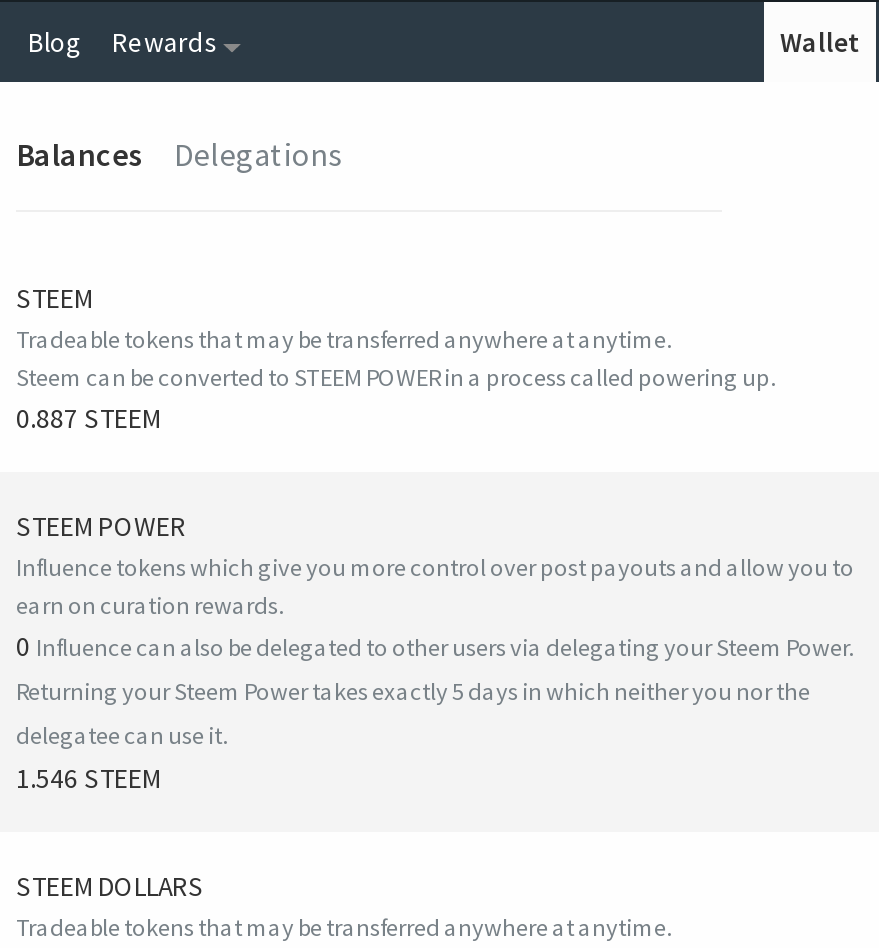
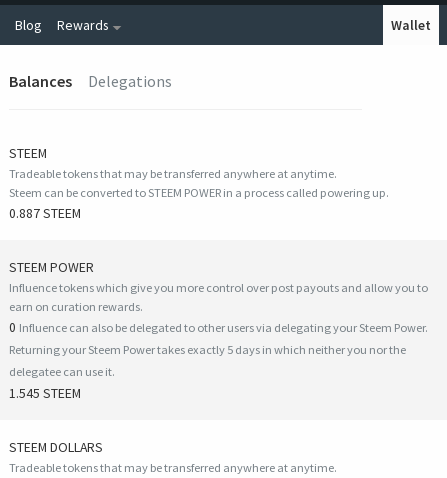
- 1.546 STEEM
+ 1.545 STEEM
